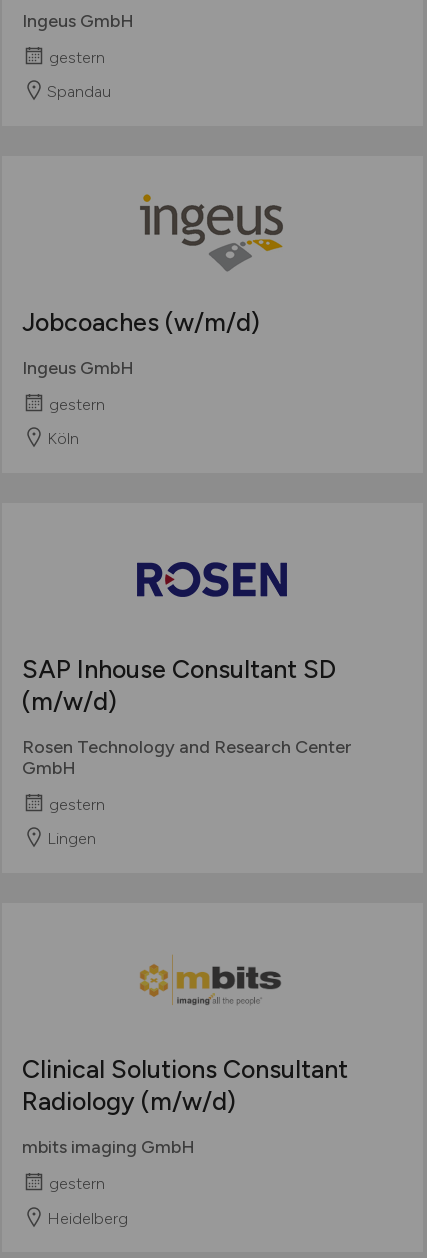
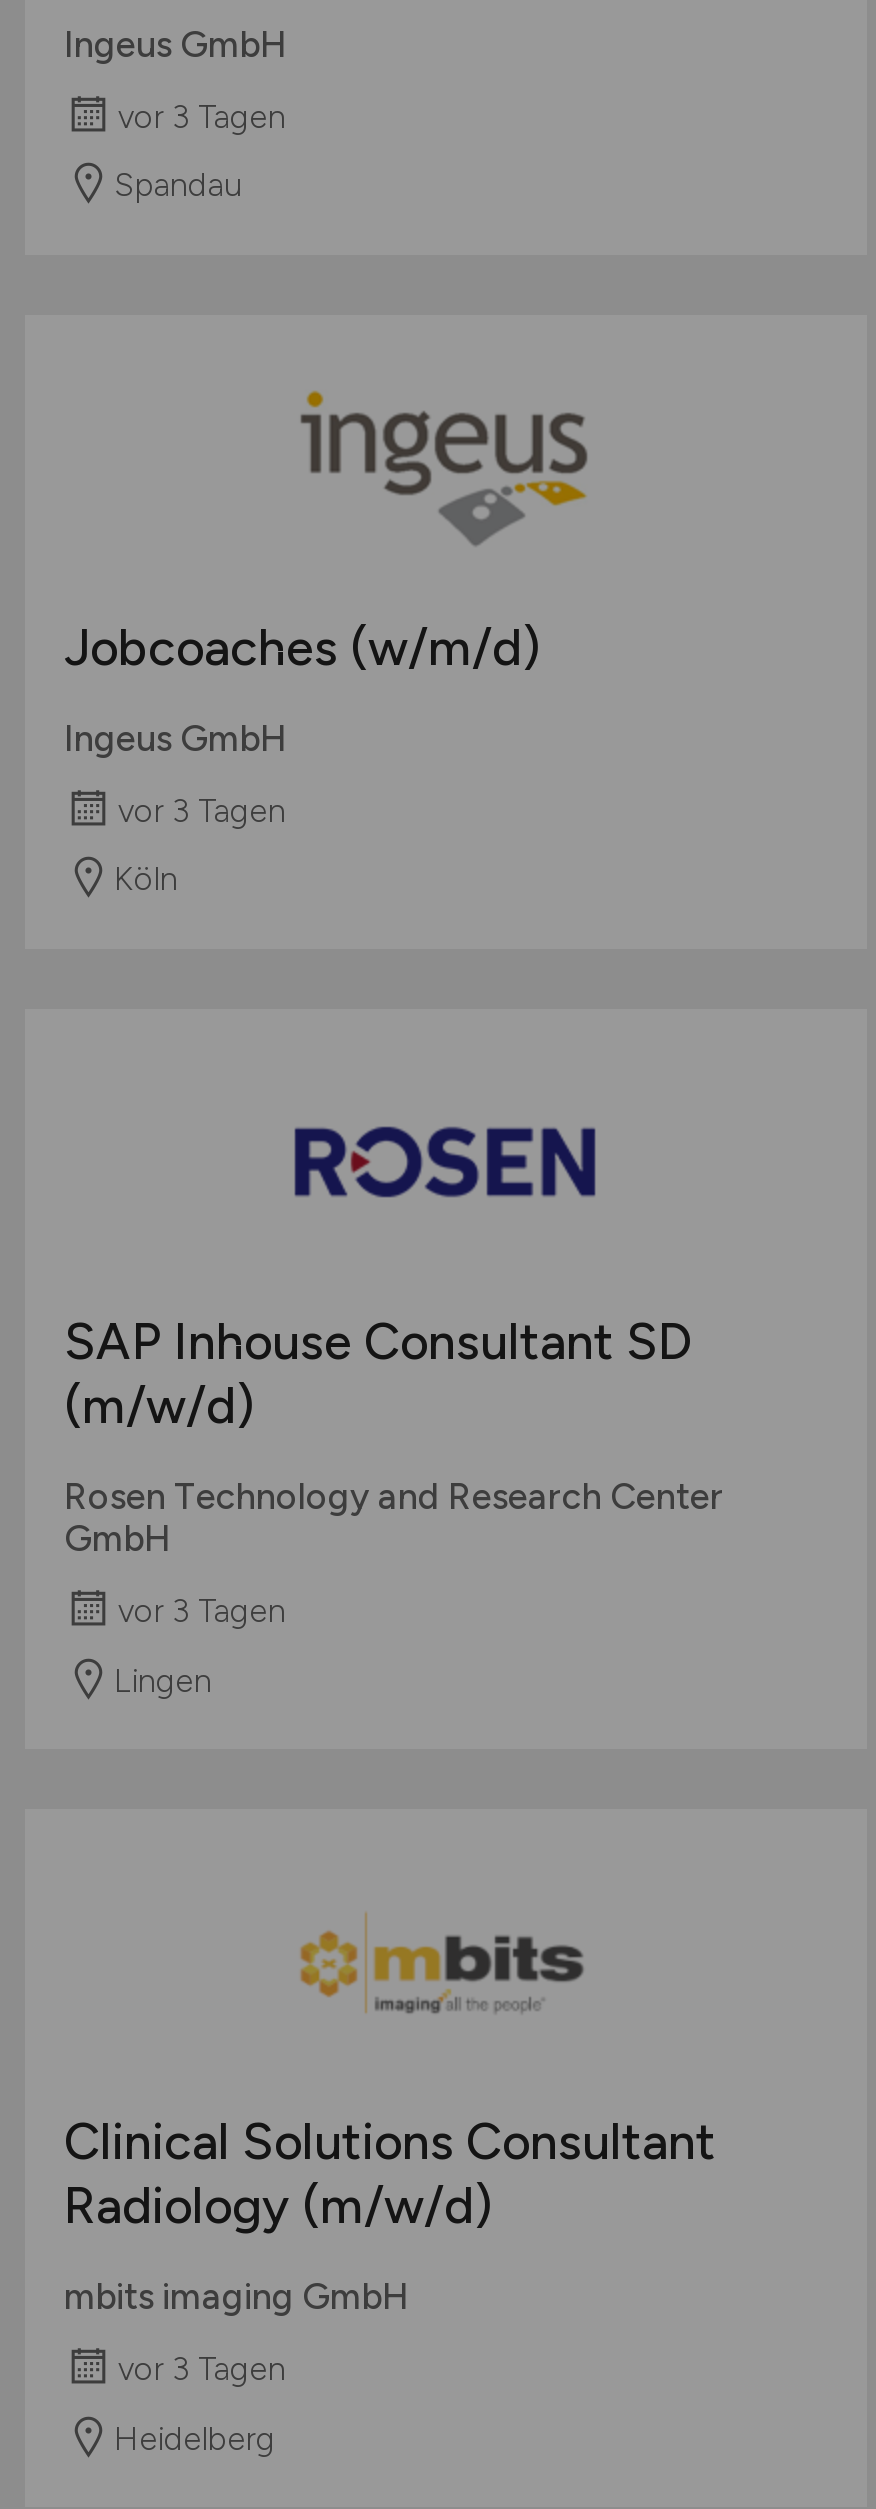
- gestern
+ vor 3 Tagen

- gestern
+ vor 3 Tagen

- gestern
+ vor 3 Tagen

- gestern
+ vor 3 Tagen
